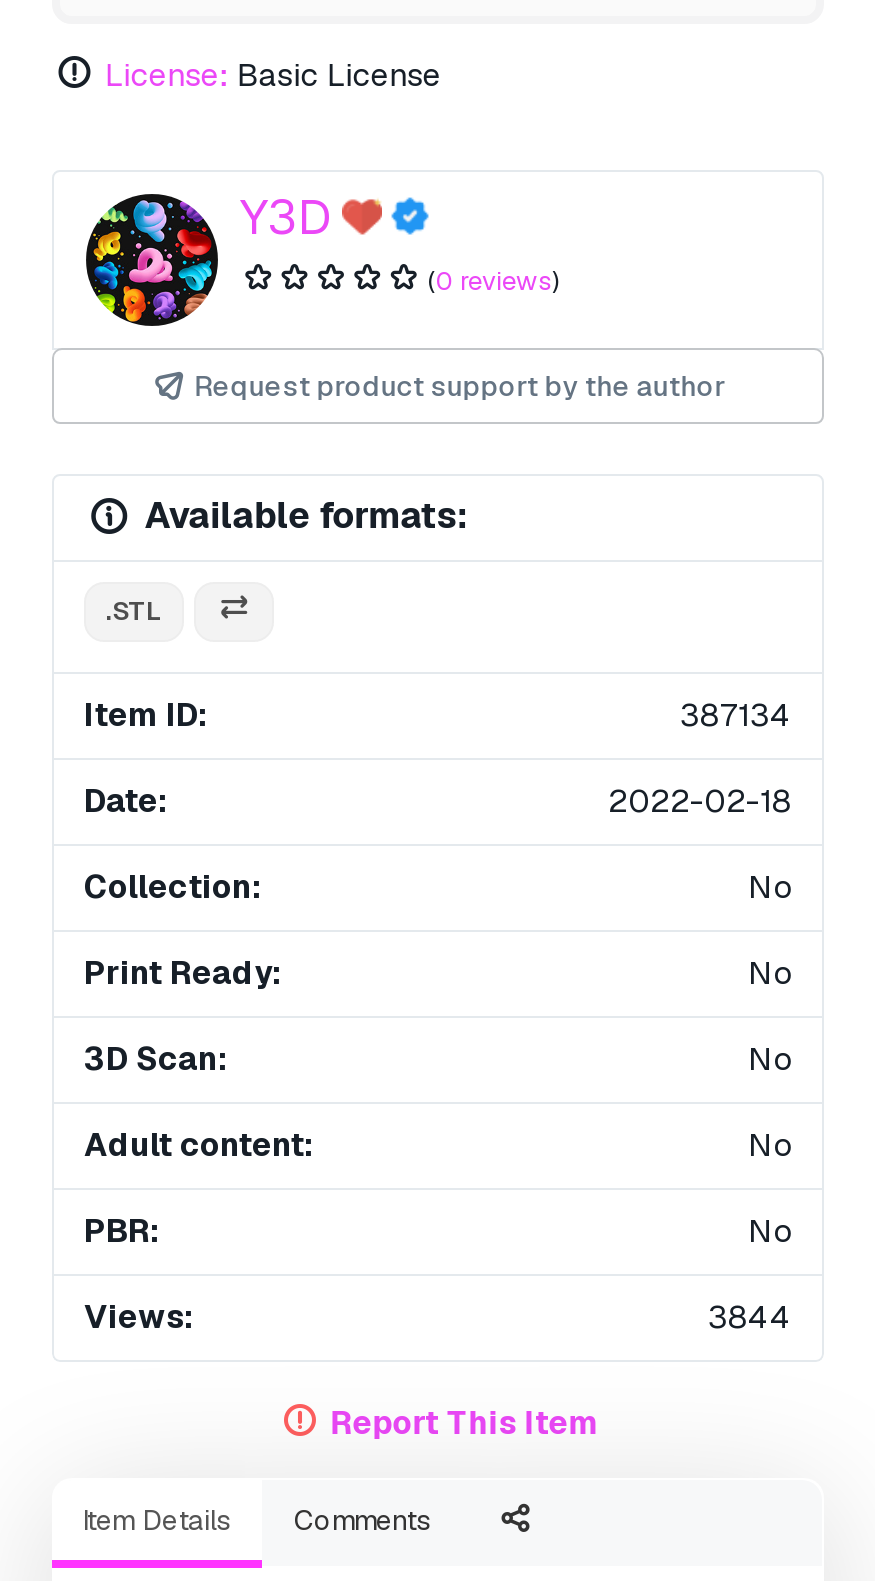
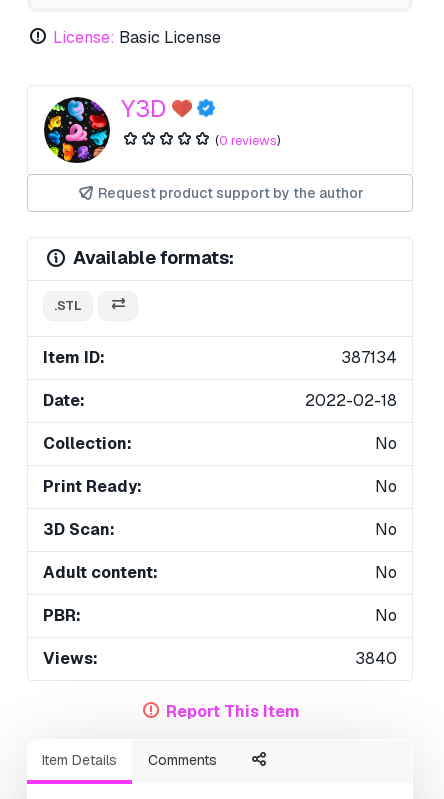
- 3844
+ 3840
